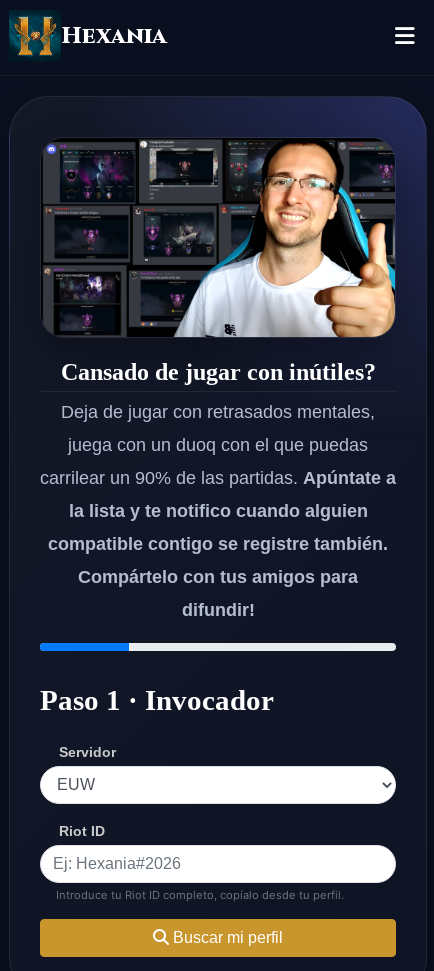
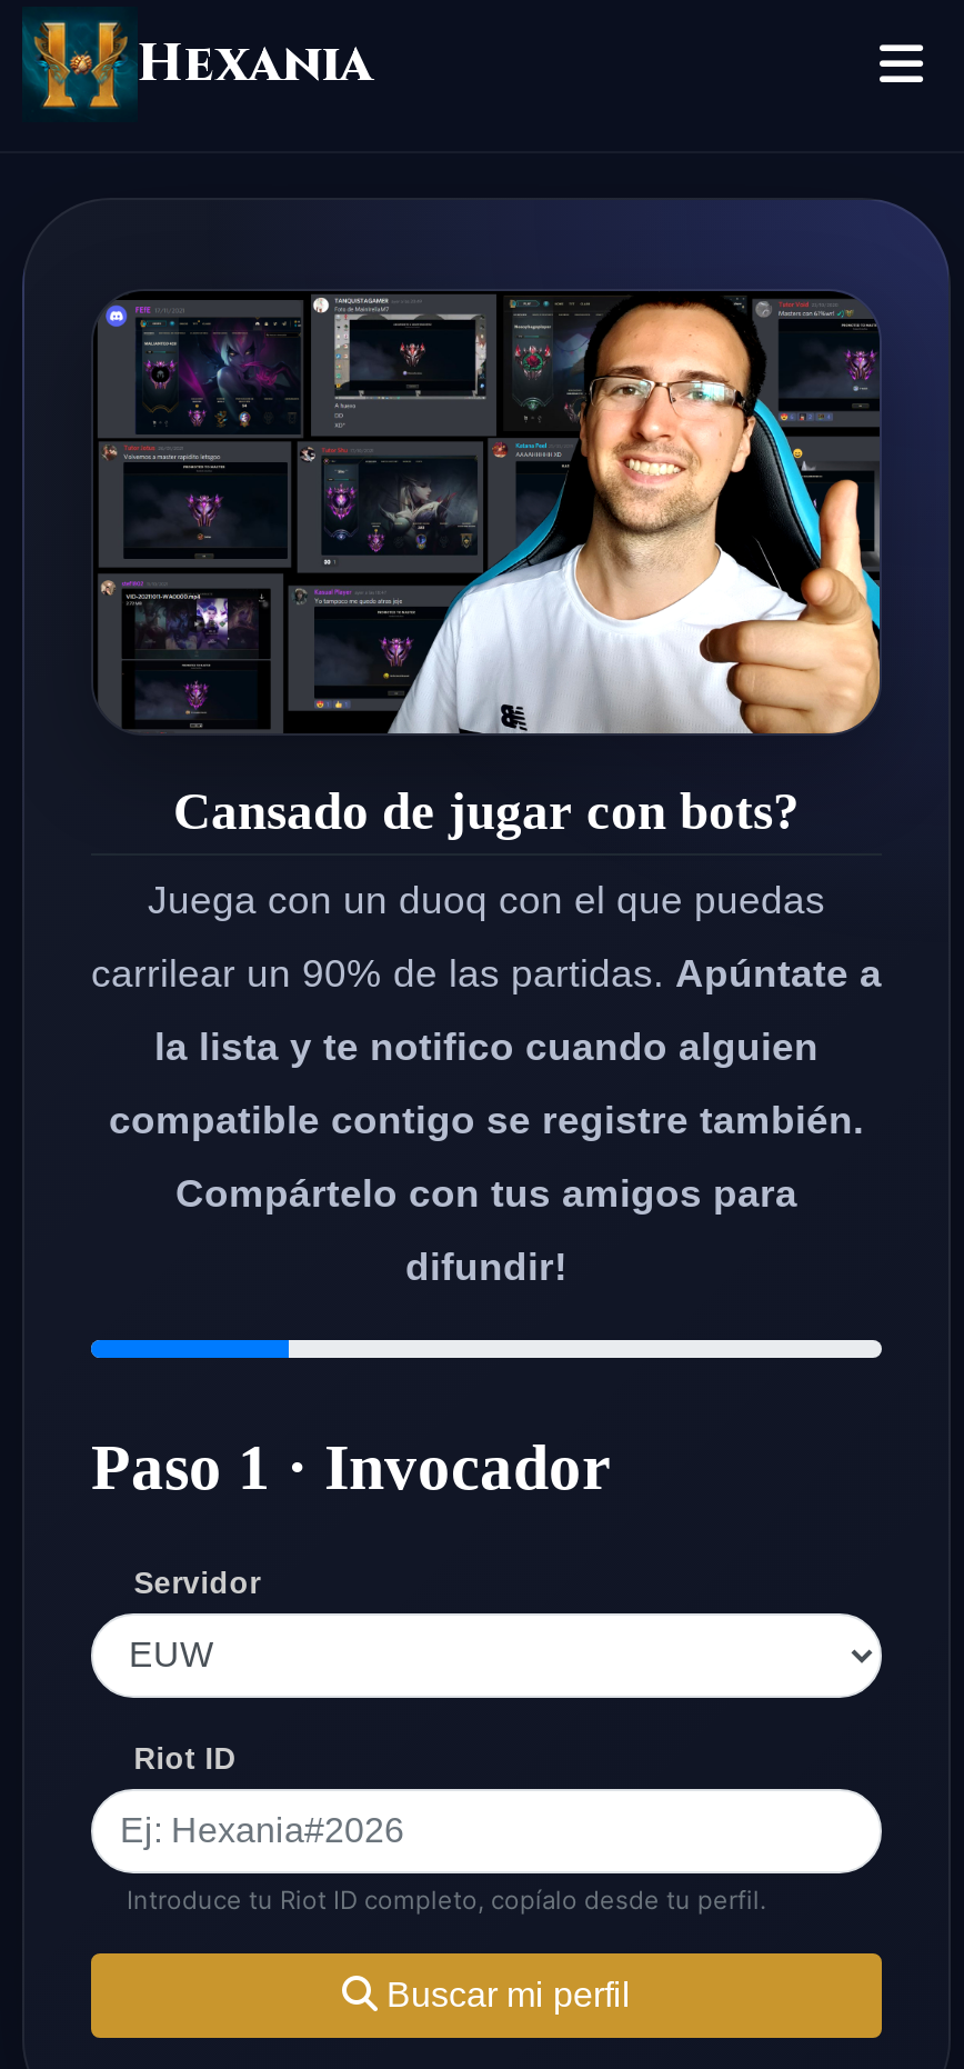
- Cansado de jugar con inútiles?
- Deja de jugar con retrasados mentales,
- juega con un duoq con el que puedas
+ Cansado de jugar con bots?
+ Juega con un duoq con el que puedas
